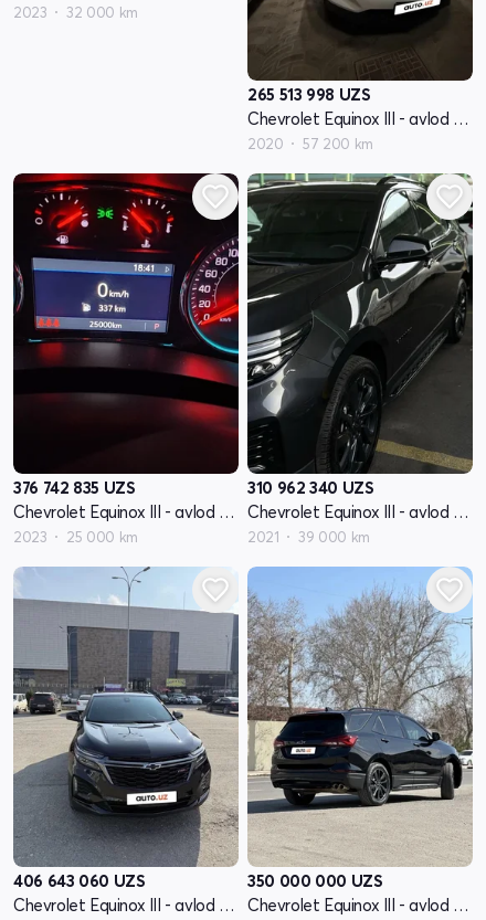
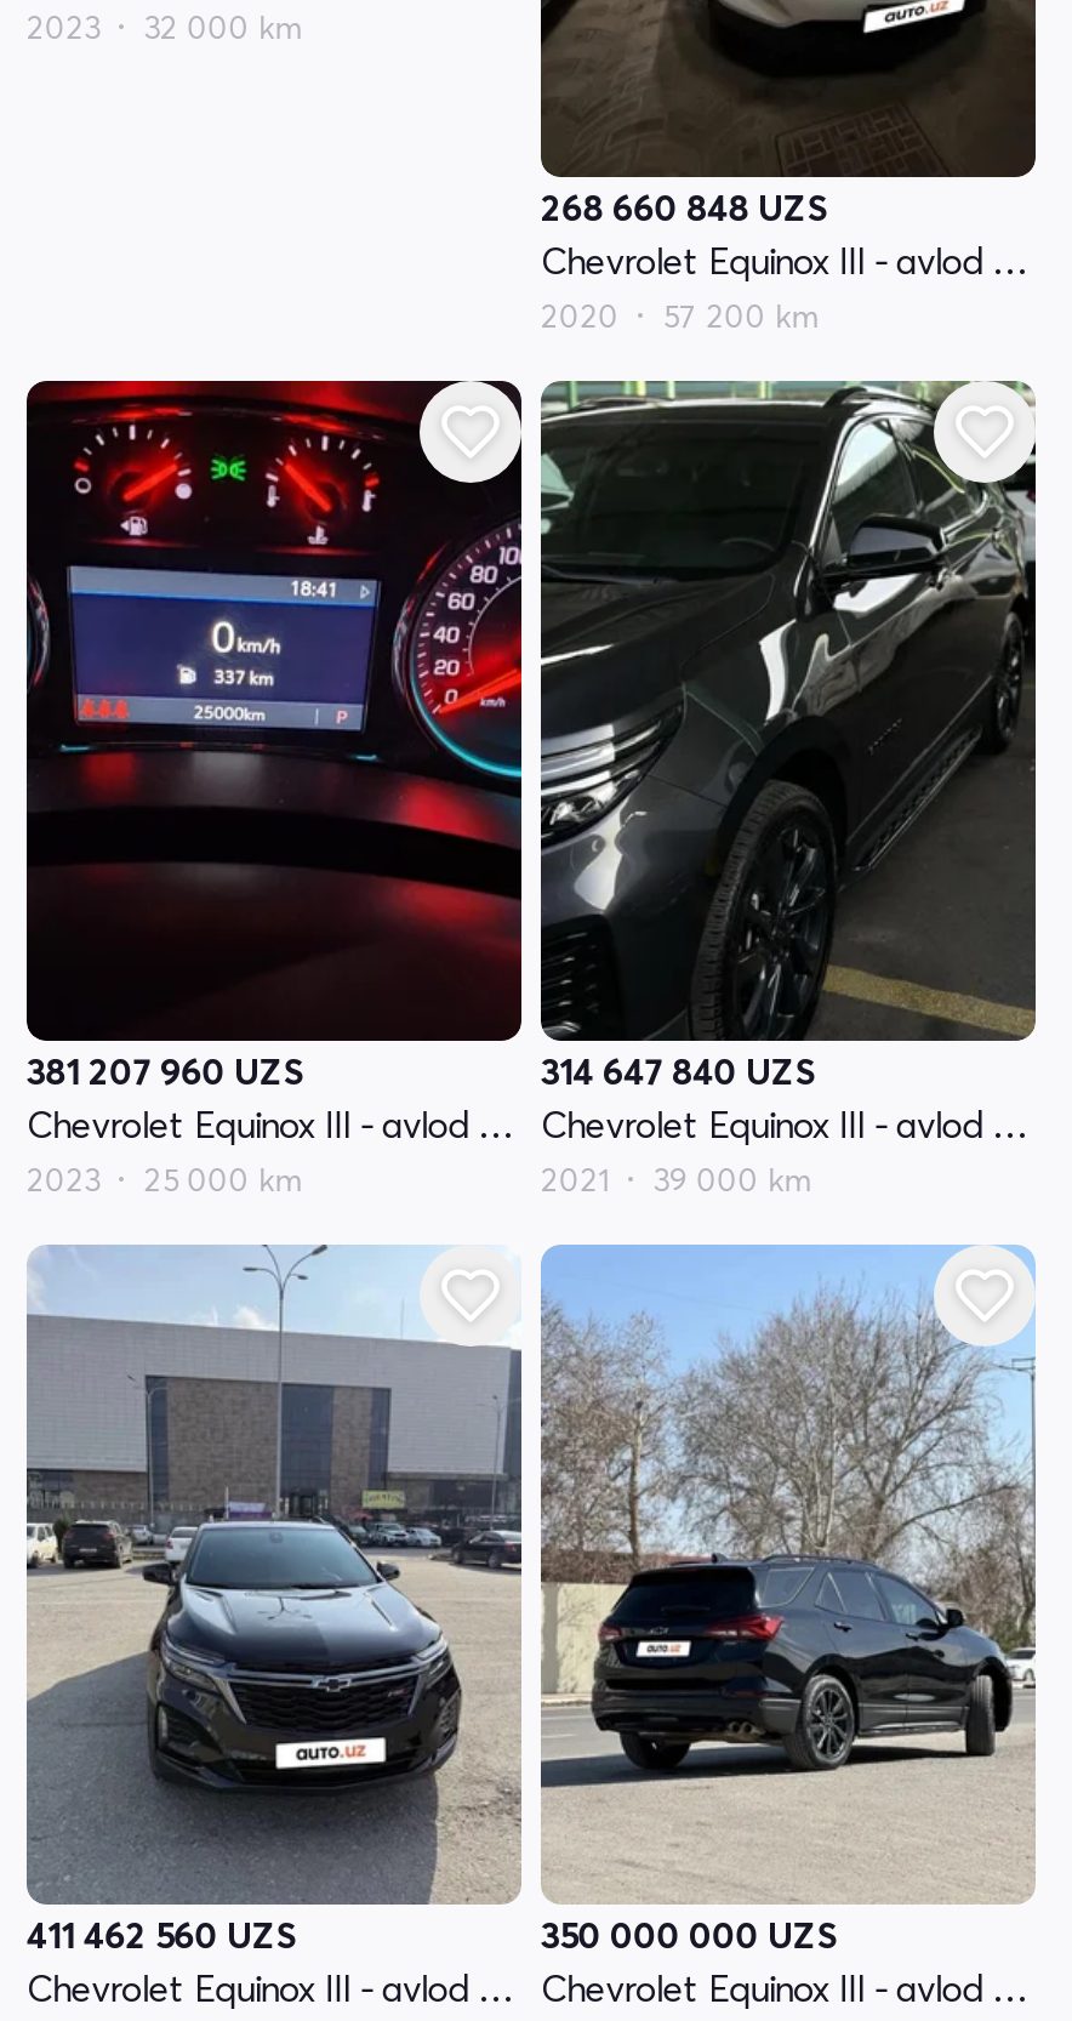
- 265 513 998 UZS
+ 268 660 848 UZS

- 376 742 835 UZS
+ 381 207 960 UZS

- 310 962 340 UZS
+ 314 647 840 UZS

- 406 643 060 UZS
+ 411 462 560 UZS
